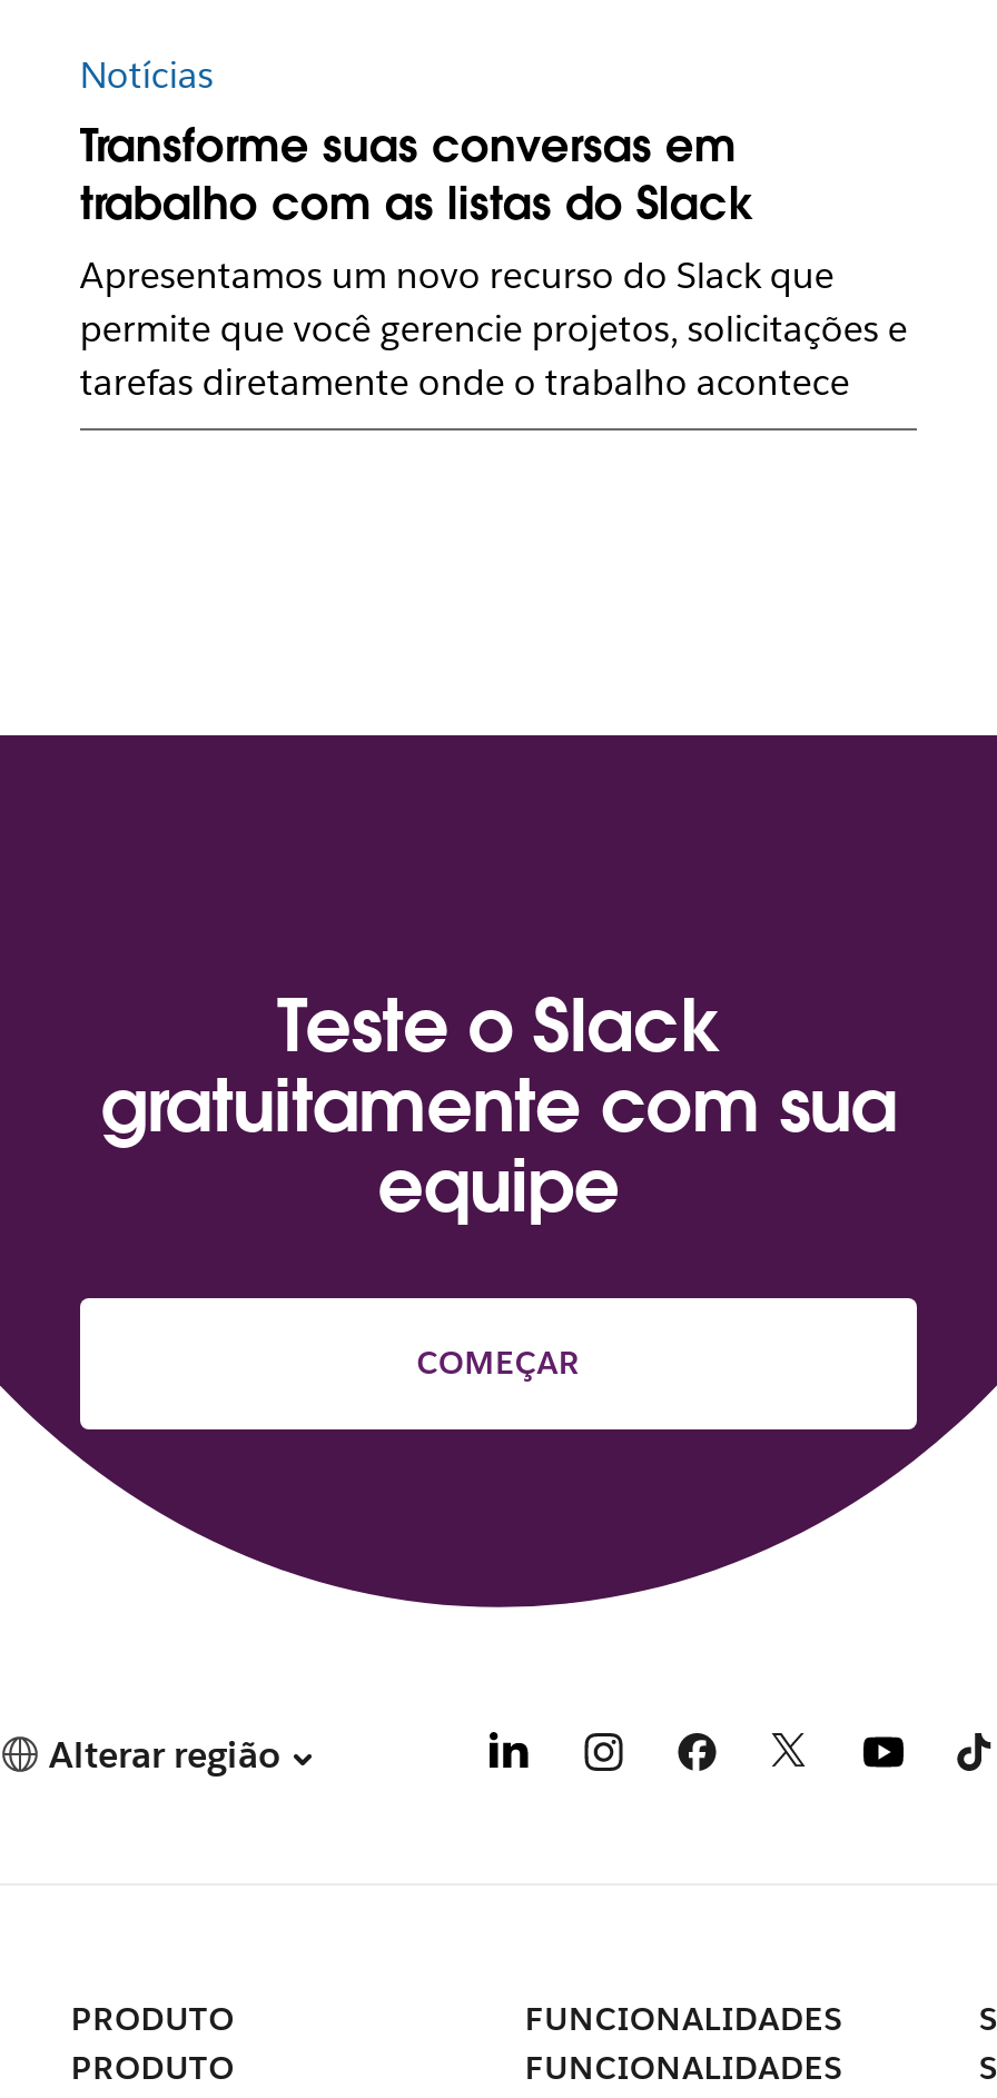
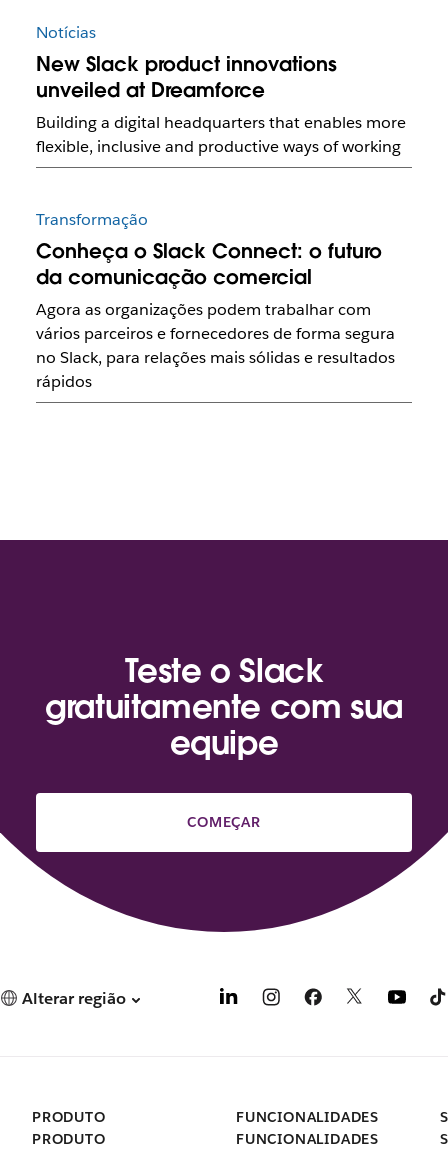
- Transforme suas conversas em
- trabalho com as listas do Slack
- Apresentamos um novo recurso do Slack que
- permite que você gerencie projetos, solicitações e
- tarefas diretamente onde o trabalho acontece
+ New Slack product innovations
+ unveiled at Dreamforce
+ Building a digital headquarters that enables more
+ flexible, inclusive and productive ways of working
+ Transformação
+ Conheça o Slack Connect: o futuro
+ da comunicação comercial
+ Agora as organizações podem trabalhar com
+ vários parceiros e fornecedores de forma segura
+ no Slack, para relações mais sólidas e resultados
+ rápidos
